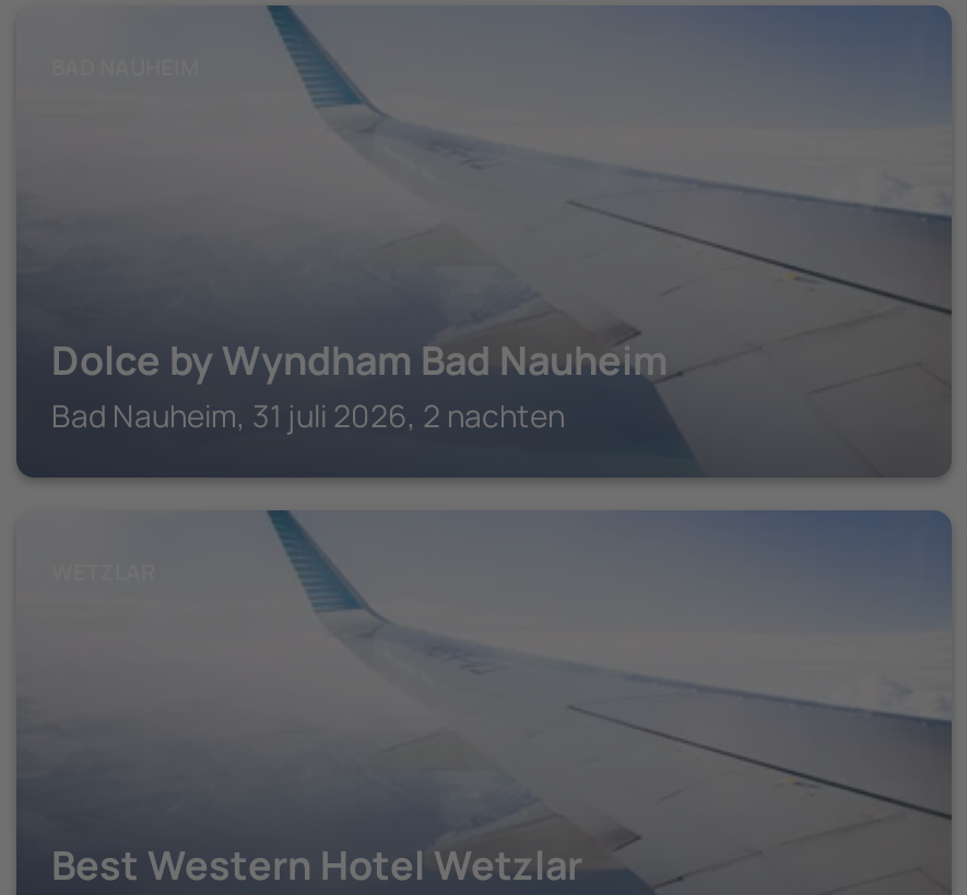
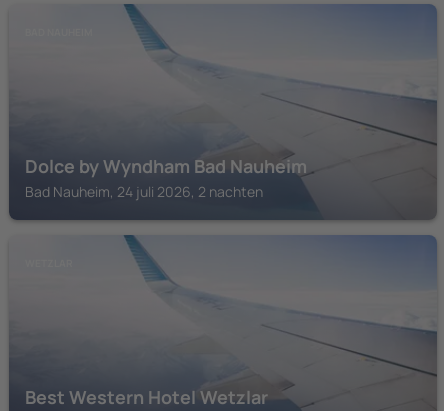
- Bad Nauheim, 31 juli 2026, 2 nachten
+ Bad Nauheim, 24 juli 2026, 2 nachten
